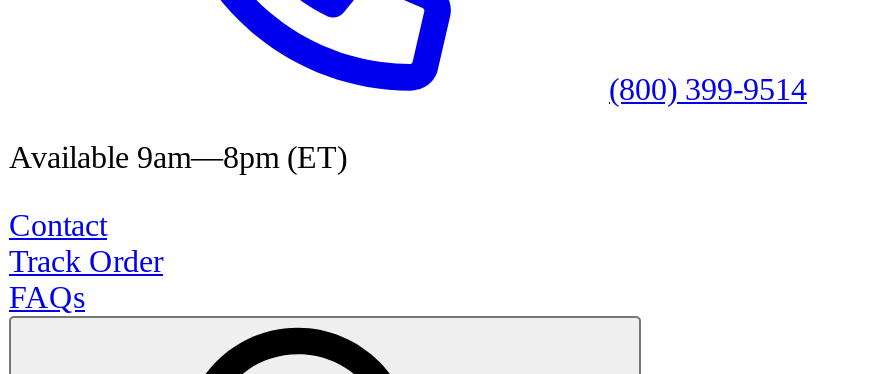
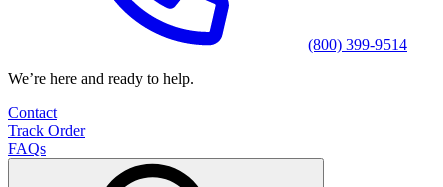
- Available 9am—8pm (ET)
+ We’re here and ready to help.
